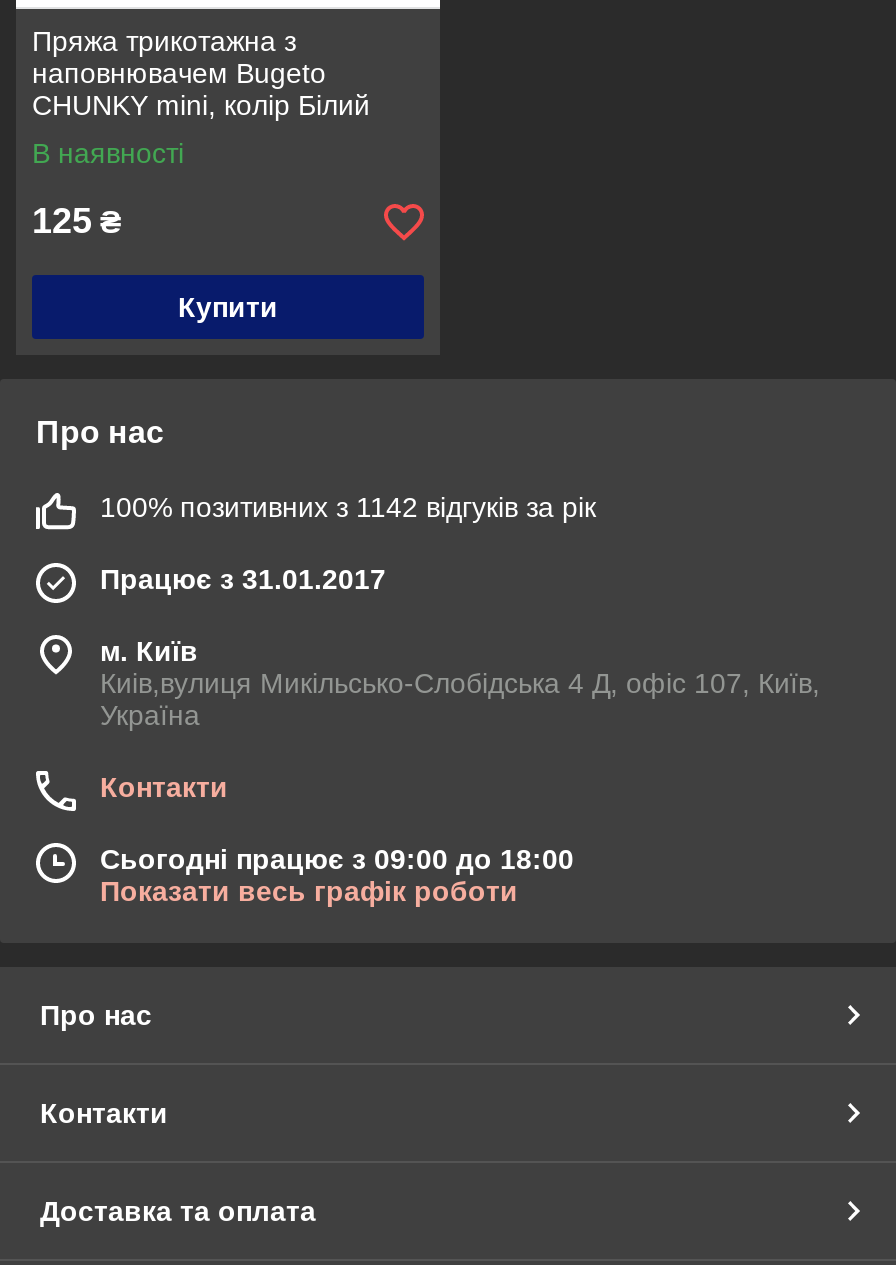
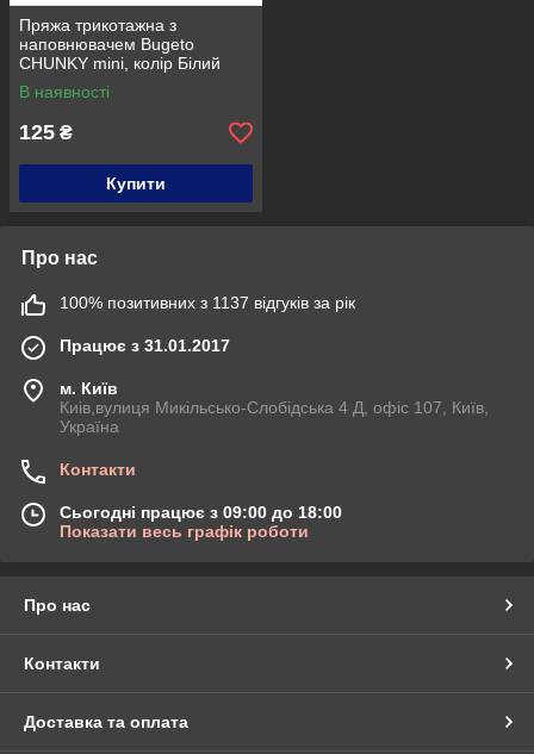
- 100% позитивних з 1142 відгуків за рік
+ 100% позитивних з 1137 відгуків за рік
